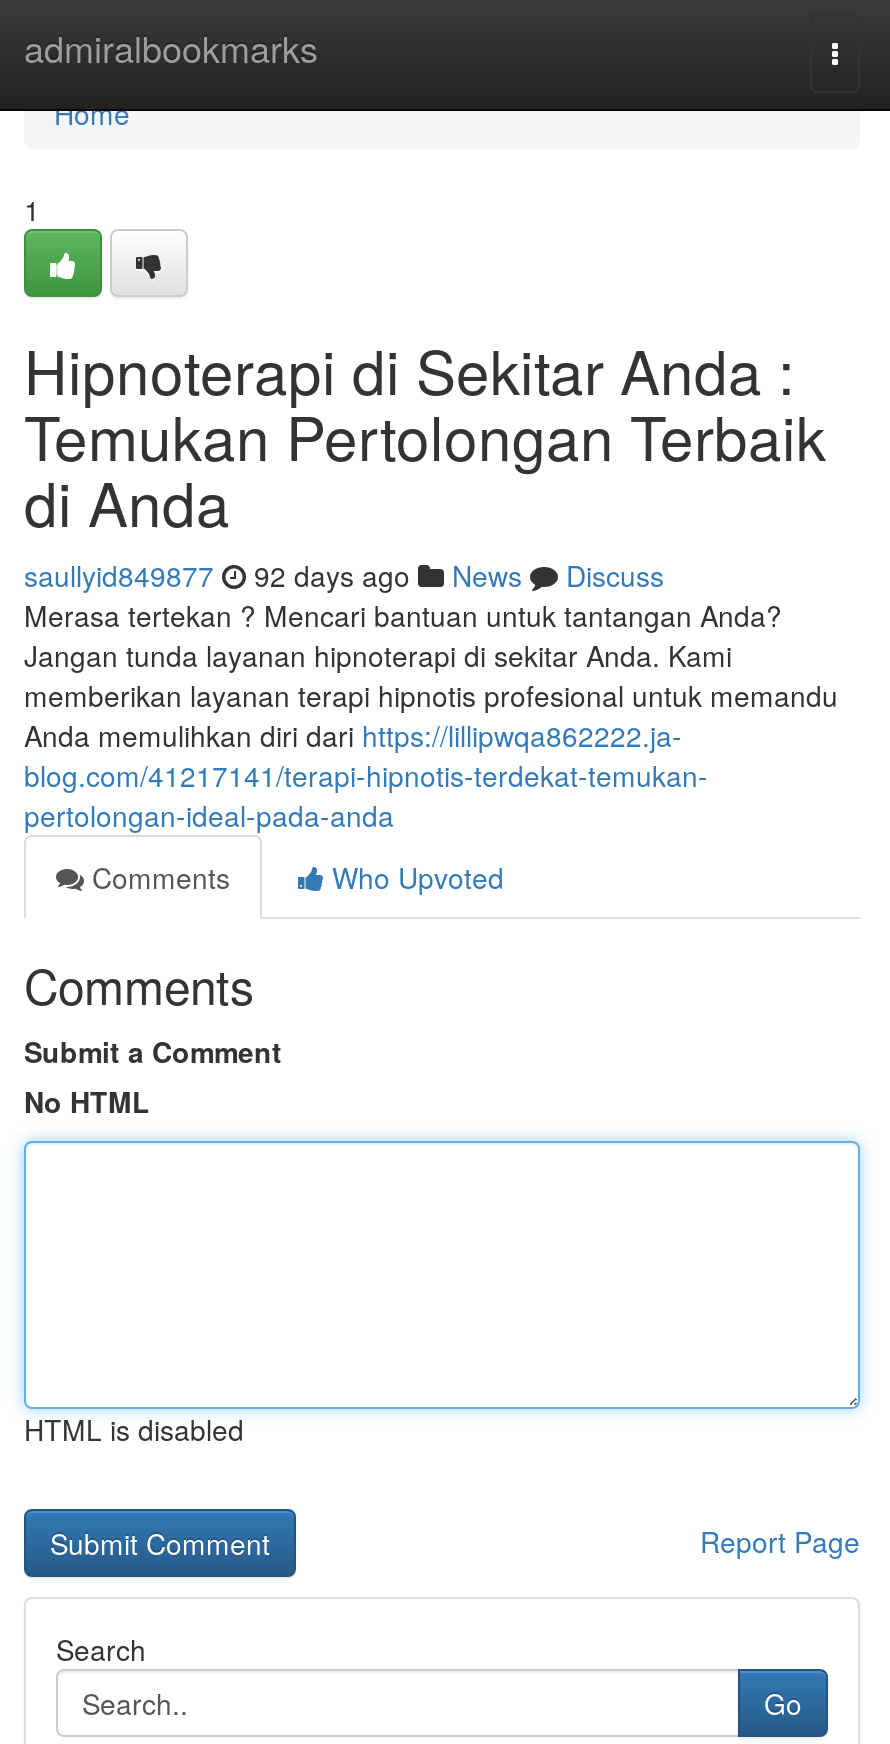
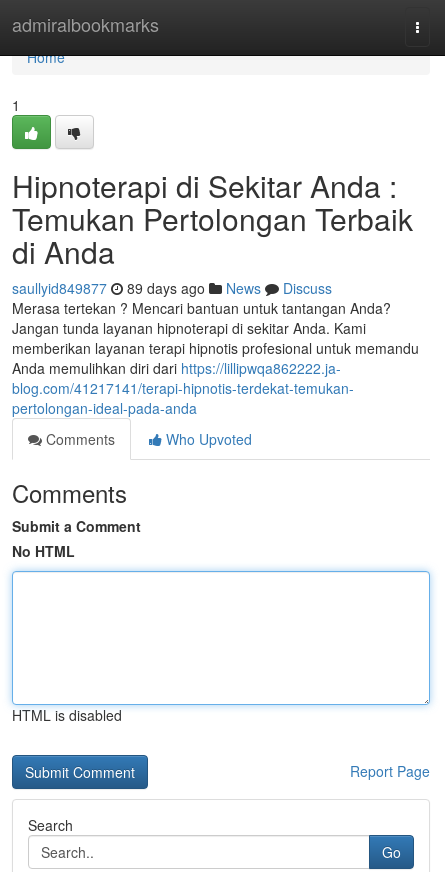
- saullyid849877 92 days ago News Discuss
+ saullyid849877 89 days ago News Discuss
